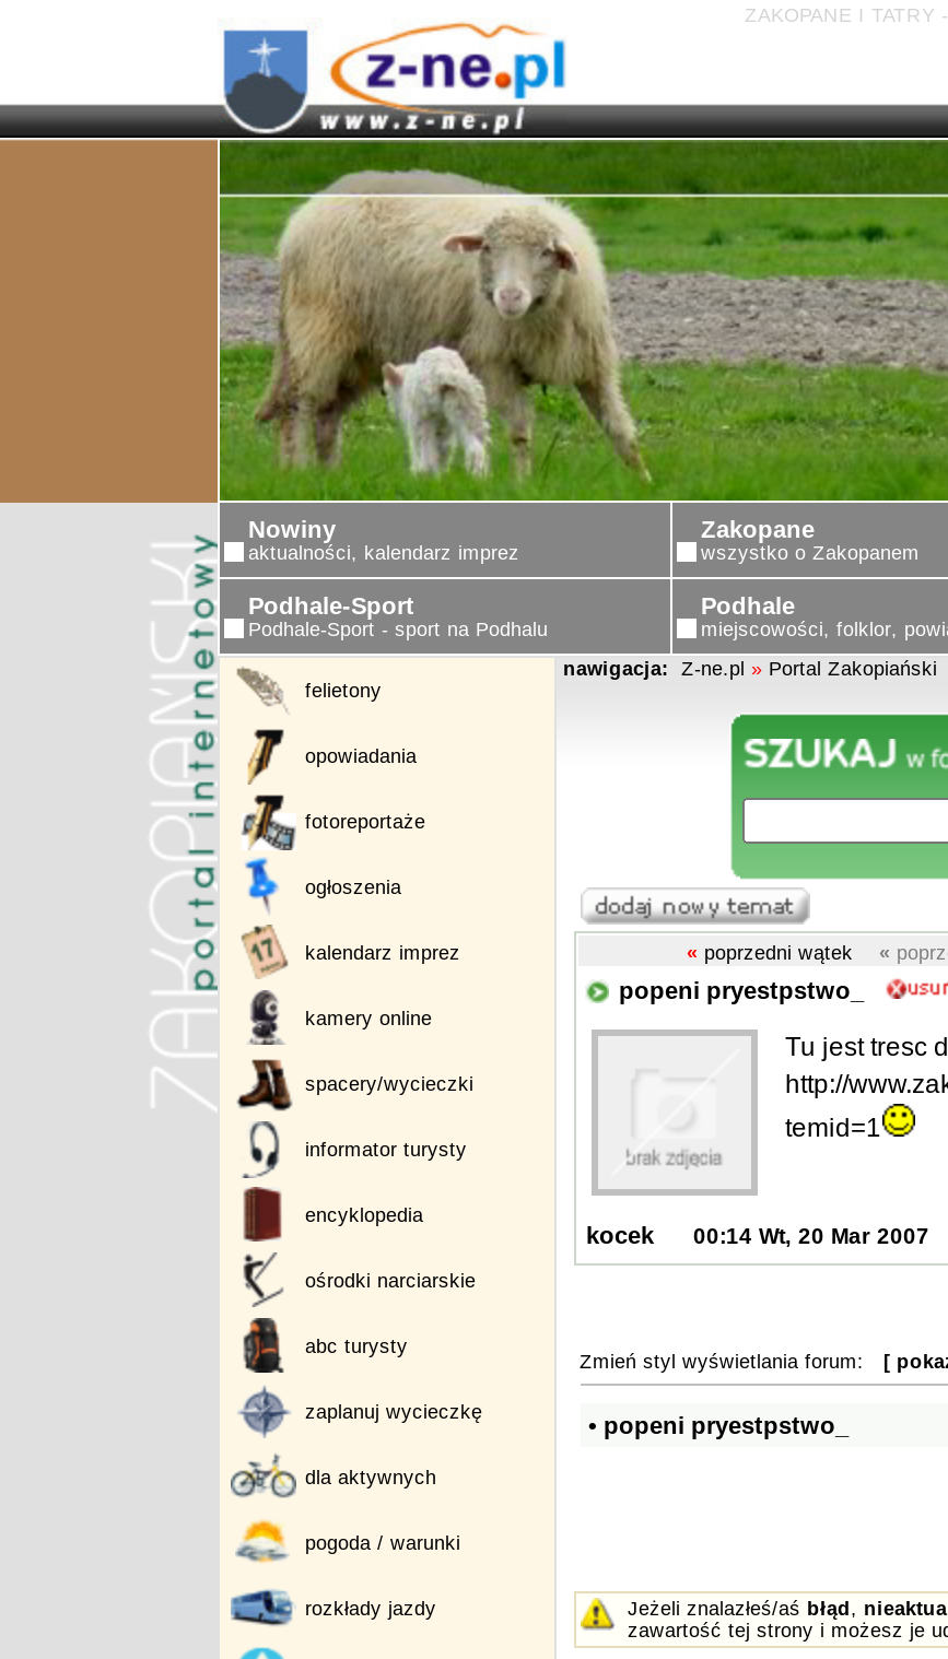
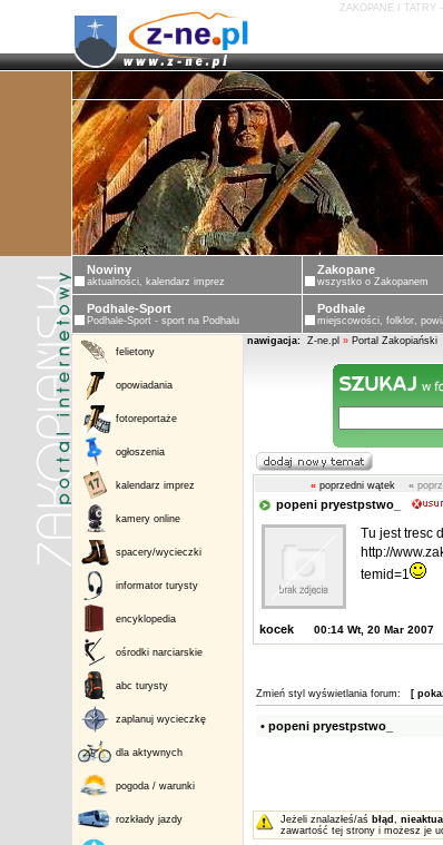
- [image]
+ [image]
